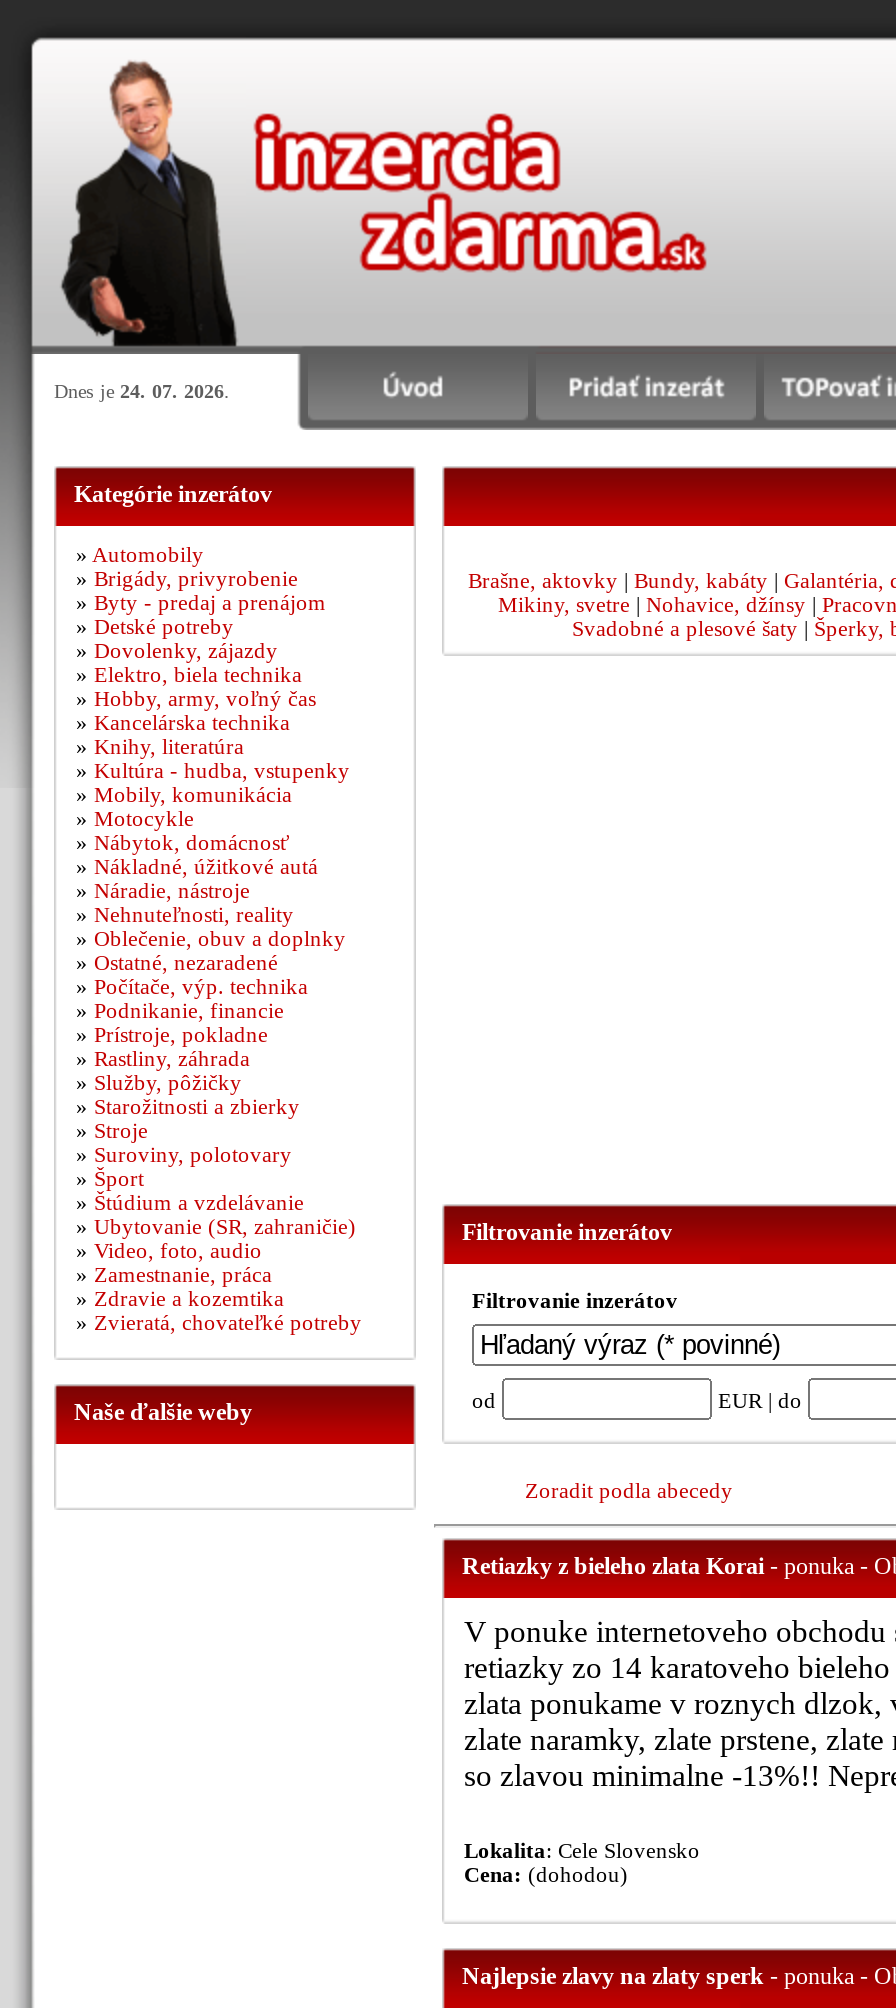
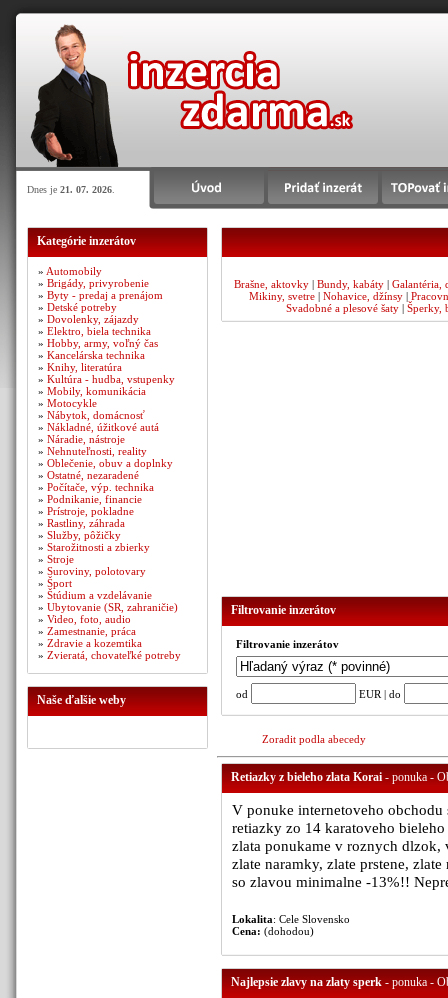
- Dnes je 24. 07. 2026.
+ Dnes je 21. 07. 2026.
